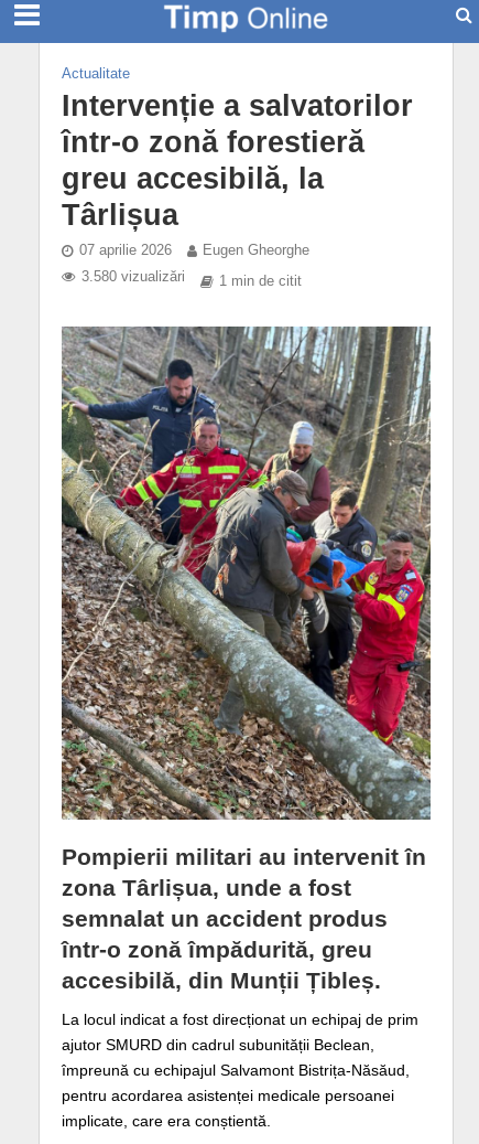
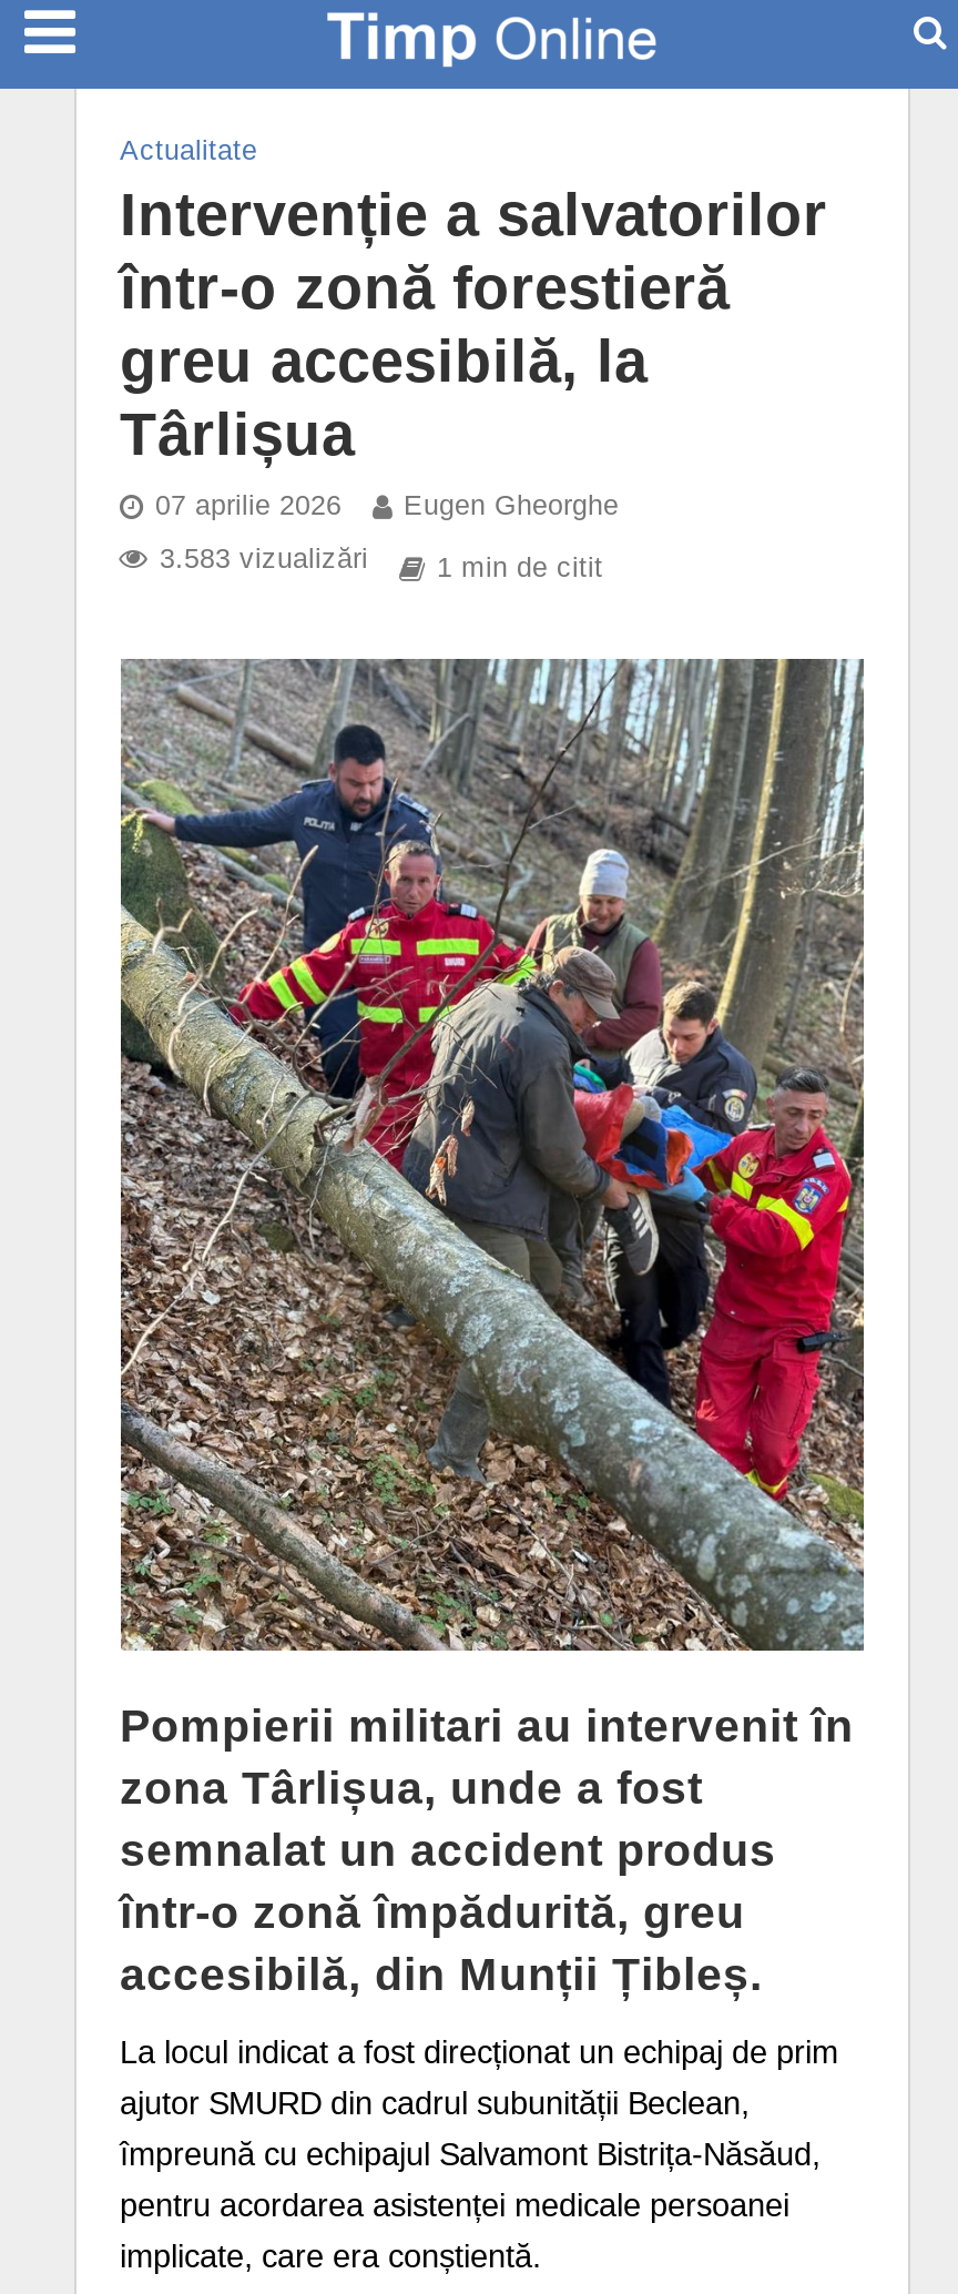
- 3.580 vizualizări
+ 3.583 vizualizări
